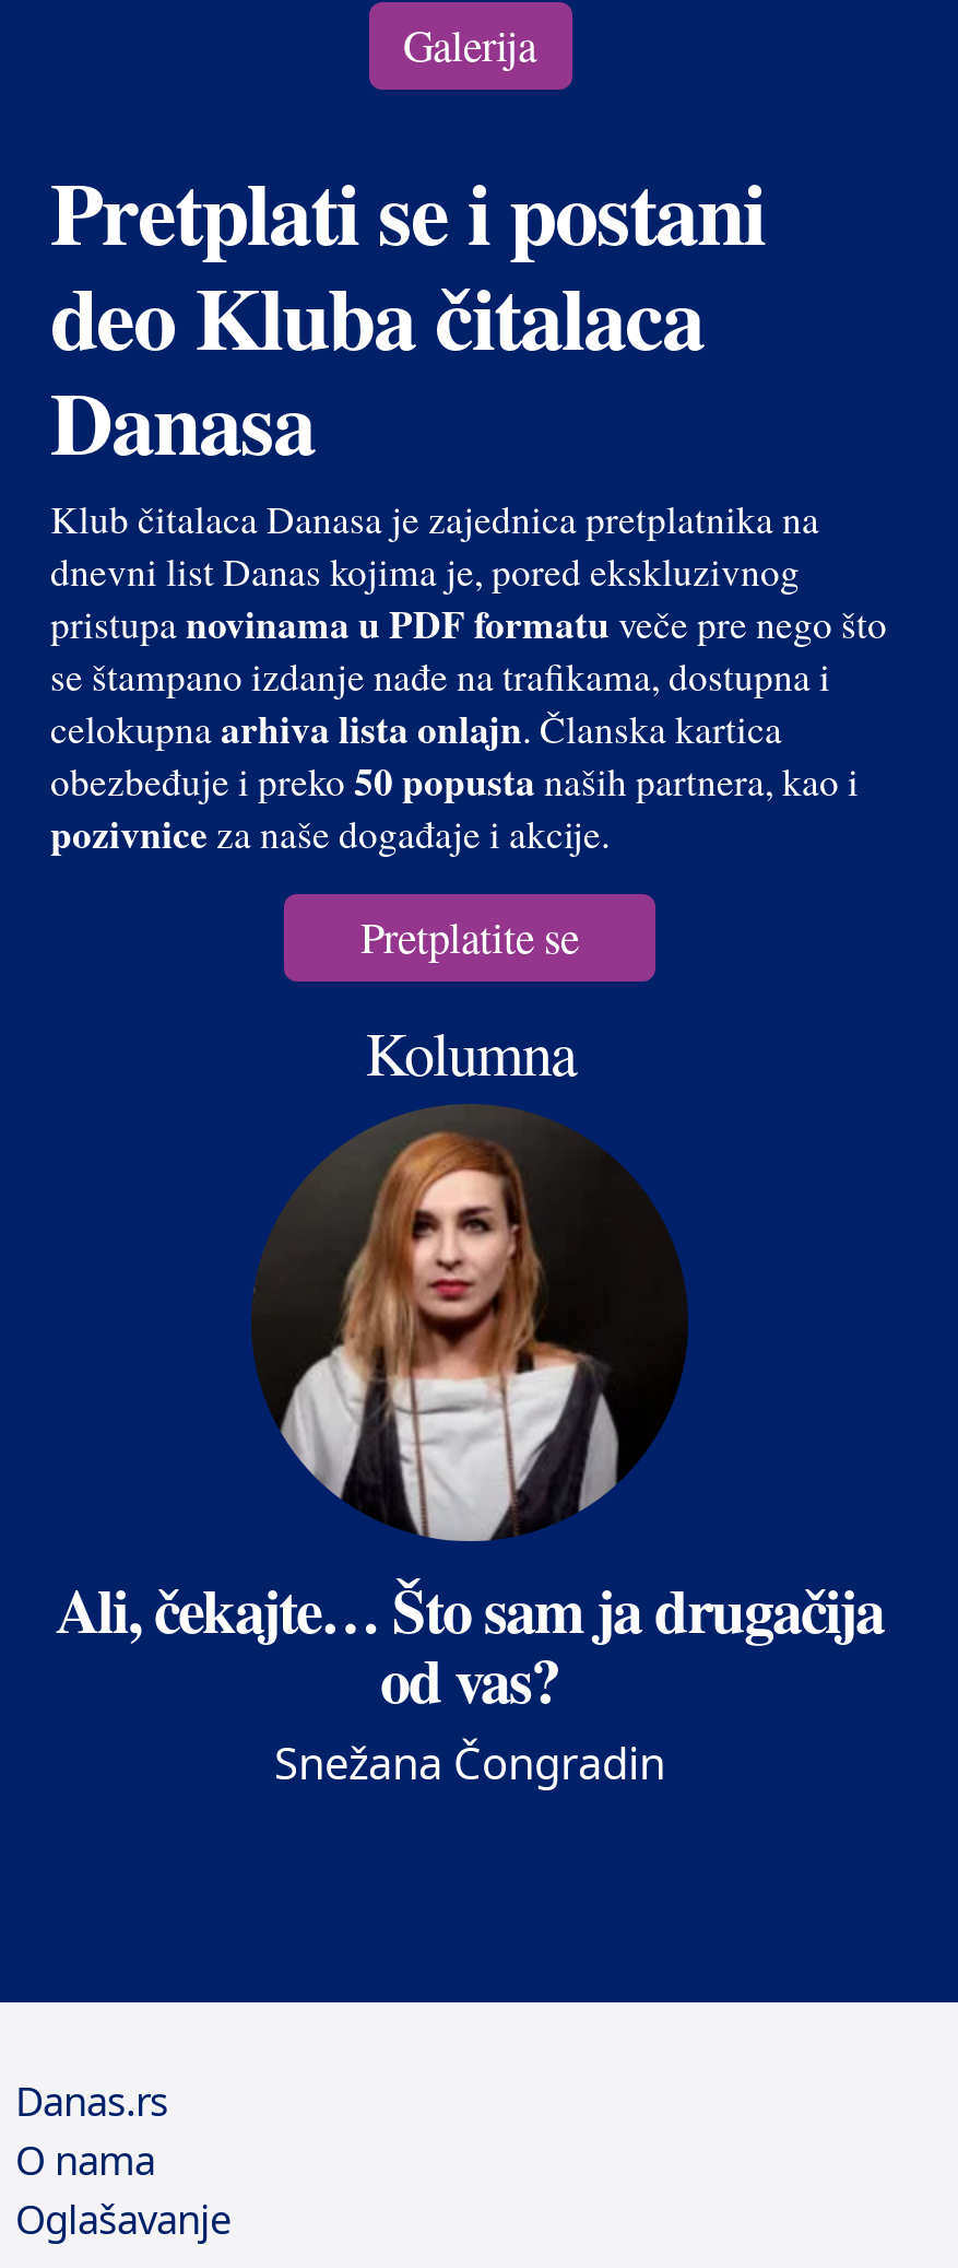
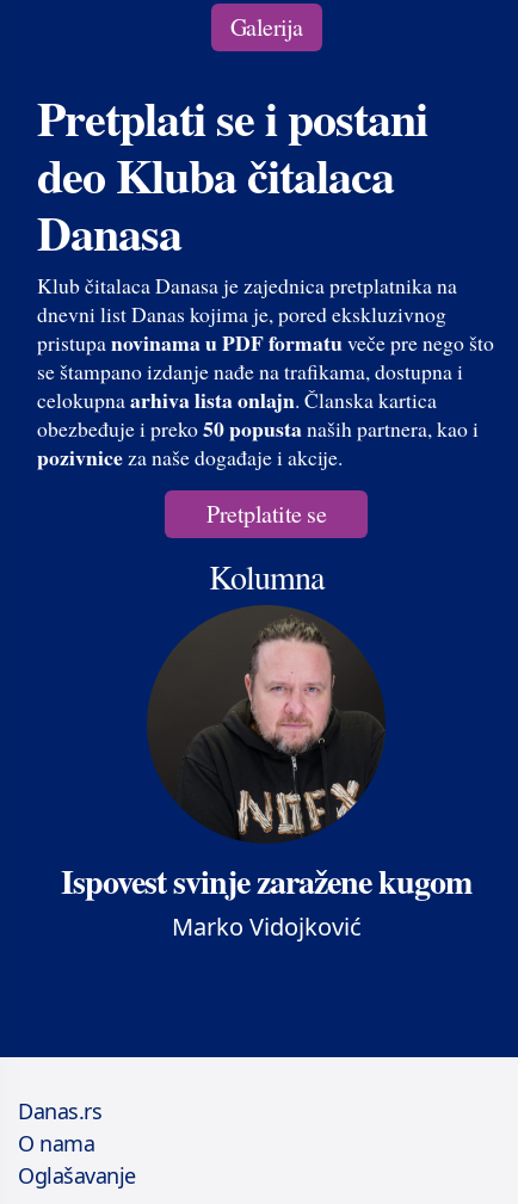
- [image]
- Ali, čekajte… Što sam ja drugačija
- od vas?
- Snežana Čongradin
+ [image]
+ Ispovest svinje zaražene kugom
+ Marko Vidojković
